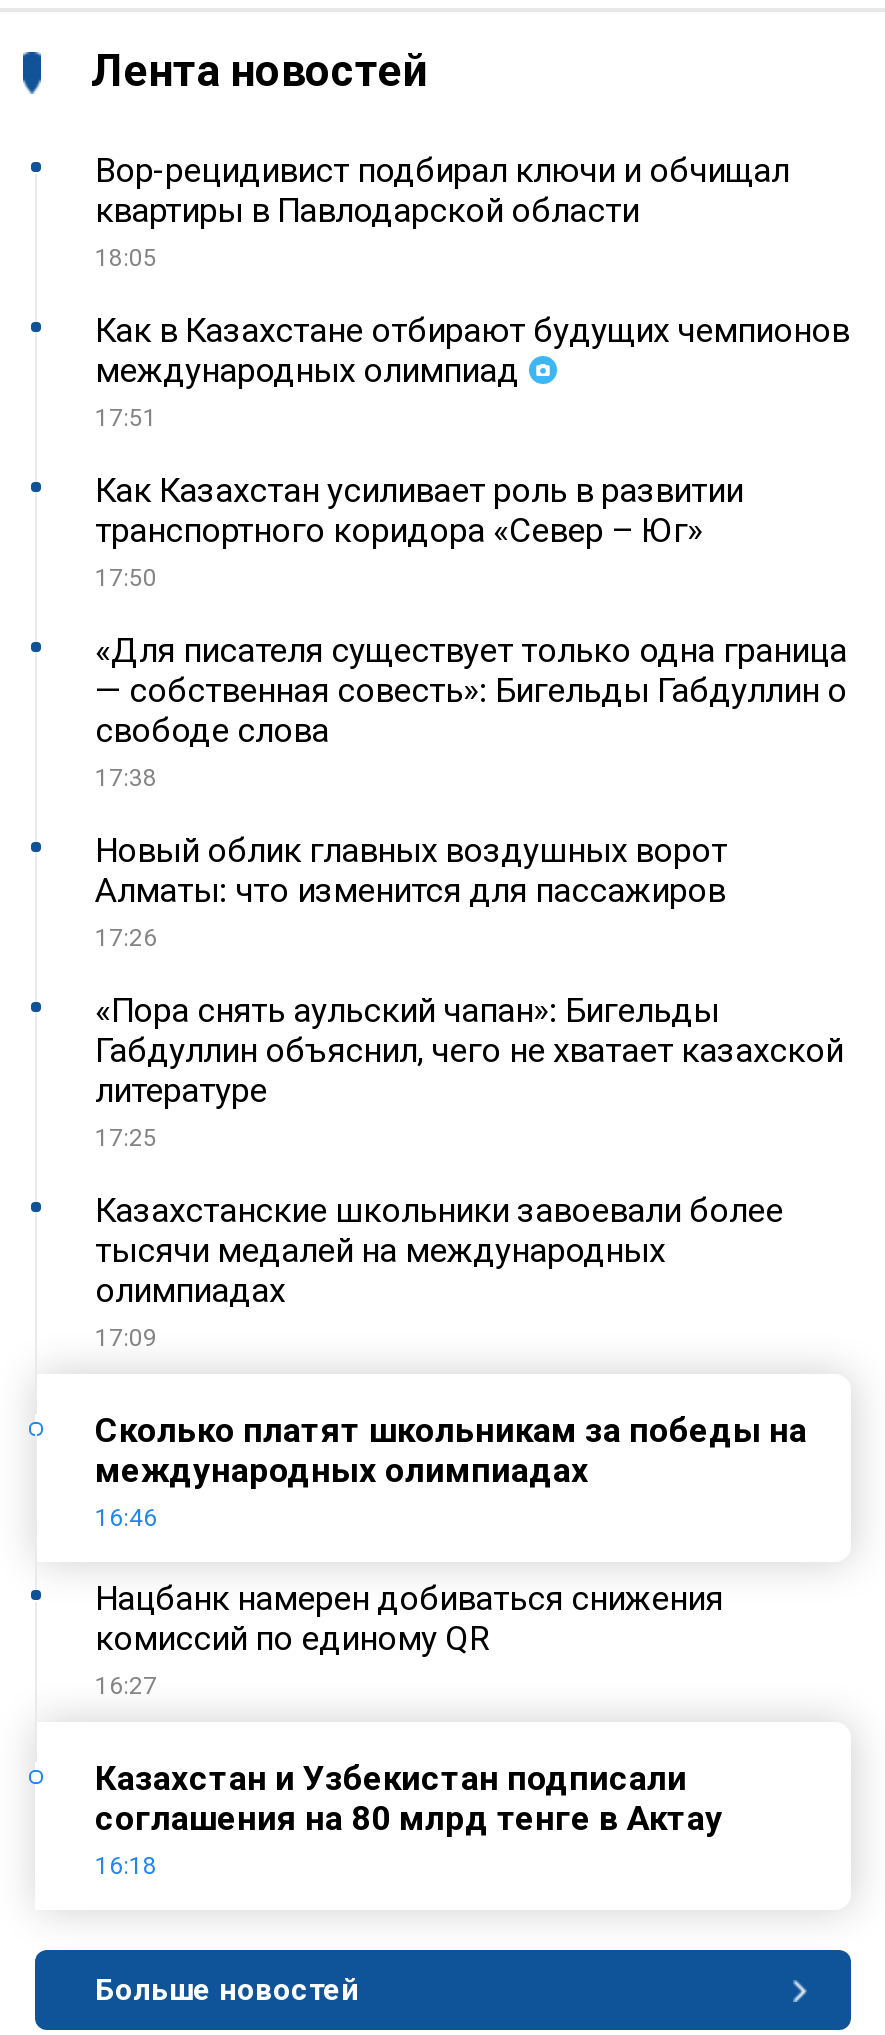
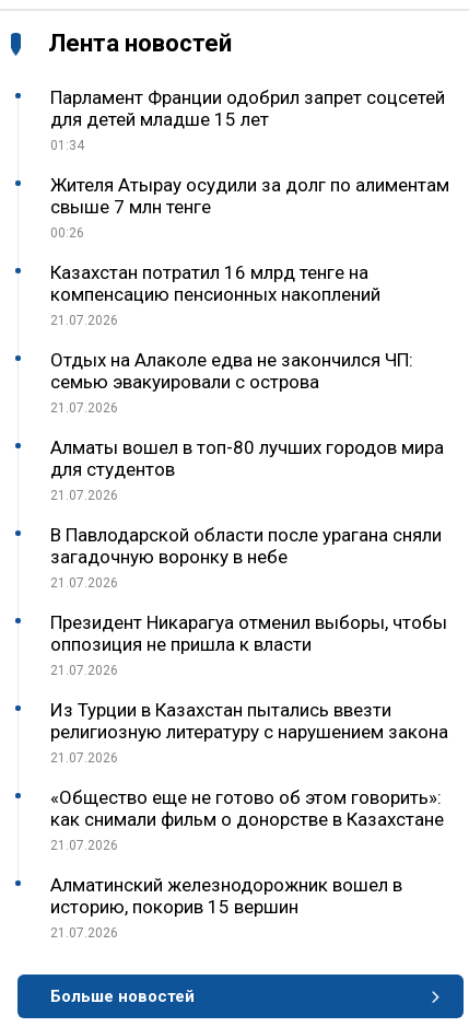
- Вор-рецидивист подбирал ключи и обчищал
- квартиры в Павлодарской области
- 18:05
+ Парламент Франции одобрил запрет соцсетей
+ для детей младше 15 лет
+ 01:34

- Как в Казахстане отбирают будущих чемпионов
- международных олимпиад
- 17:51
+ Жителя Атырау осудили за долг по алиментам
+ свыше 7 млн тенге
+ 00:26

- Как Казахстан усиливает роль в развитии
- транспортного коридора «Север – Юг»
- 17:50
+ Казахстан потратил 16 млрд тенге на
+ компенсацию пенсионных накоплений
+ 21.07.2026

- «Для писателя существует только одна граница
- — собственная совесть»: Бигельды Габдуллин о
- свободе слова
- 17:38
+ Отдых на Алаколе едва не закончился ЧП:
+ семью эвакуировали с острова
+ 21.07.2026

- Новый облик главных воздушных ворот
- Алматы: что изменится для пассажиров
- 17:26
+ Алматы вошел в топ-80 лучших городов мира
+ для студентов
+ 21.07.2026

- «Пора снять аульский чапан»: Бигельды
- Габдуллин объяснил, чего не хватает казахской
- литературе
- 17:25
+ В Павлодарской области после урагана сняли
+ загадочную воронку в небе
+ 21.07.2026

- Казахстанские школьники завоевали более
- тысячи медалей на международных
- олимпиадах
- 17:09
+ Президент Никарагуа отменил выборы, чтобы
+ оппозиция не пришла к власти
+ 21.07.2026

- Сколько платят школьникам за победы на
- международных олимпиадах
- 16:46
+ Из Турции в Казахстан пытались ввезти
+ религиозную литературу с нарушением закона
+ 21.07.2026

- Нацбанк намерен добиваться снижения
- комиссий по единому QR
- 16:27
+ «Общество еще не готово об этом говорить»:
+ как снимали фильм о донорстве в Казахстане
+ 21.07.2026

- Казахстан и Узбекистан подписали
- соглашения на 80 млрд тенге в Актау
- 16:18
+ Алматинский железнодорожник вошел в
+ историю, покорив 15 вершин
+ 21.07.2026
